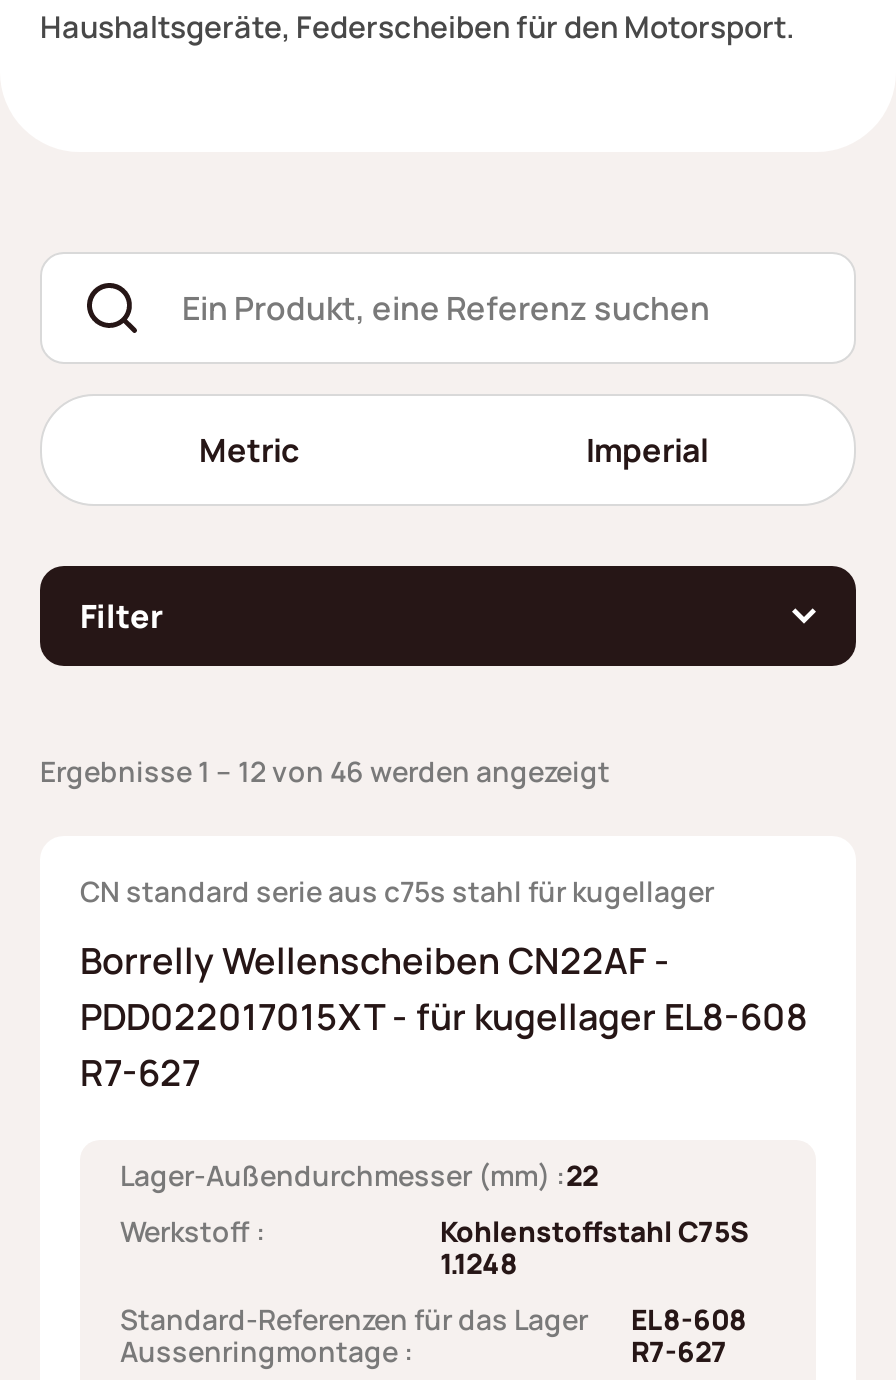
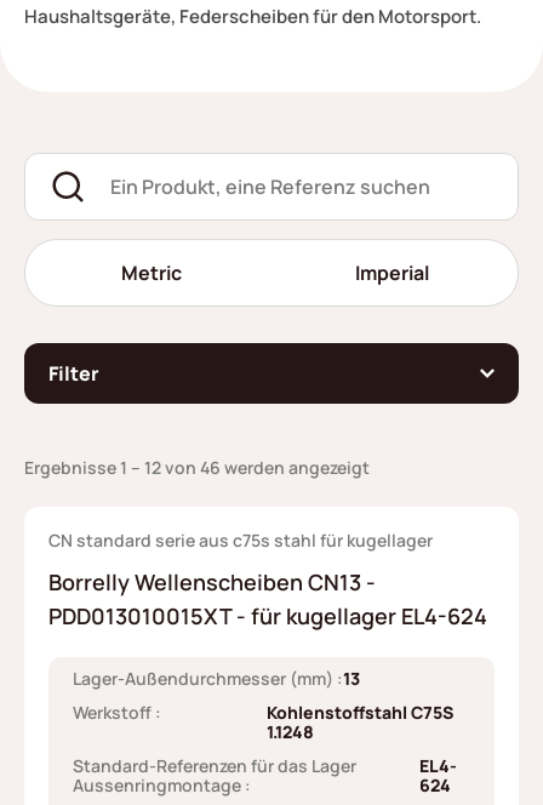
- Borrelly Wellenscheiben CN22AF -
- PDD022017015XT - für kugellager EL8-608
- R7-627
+ Borrelly Wellenscheiben CN13 -
+ PDD013010015XT - für kugellager EL4-624

- Lager-Außendurchmesser (mm) : 22
+ Lager-Außendurchmesser (mm) : 13

- EL8-608
- R7-627
+ EL4-
+ 624
